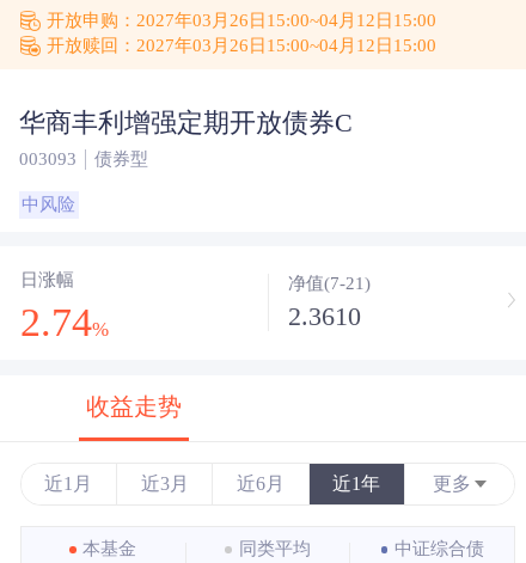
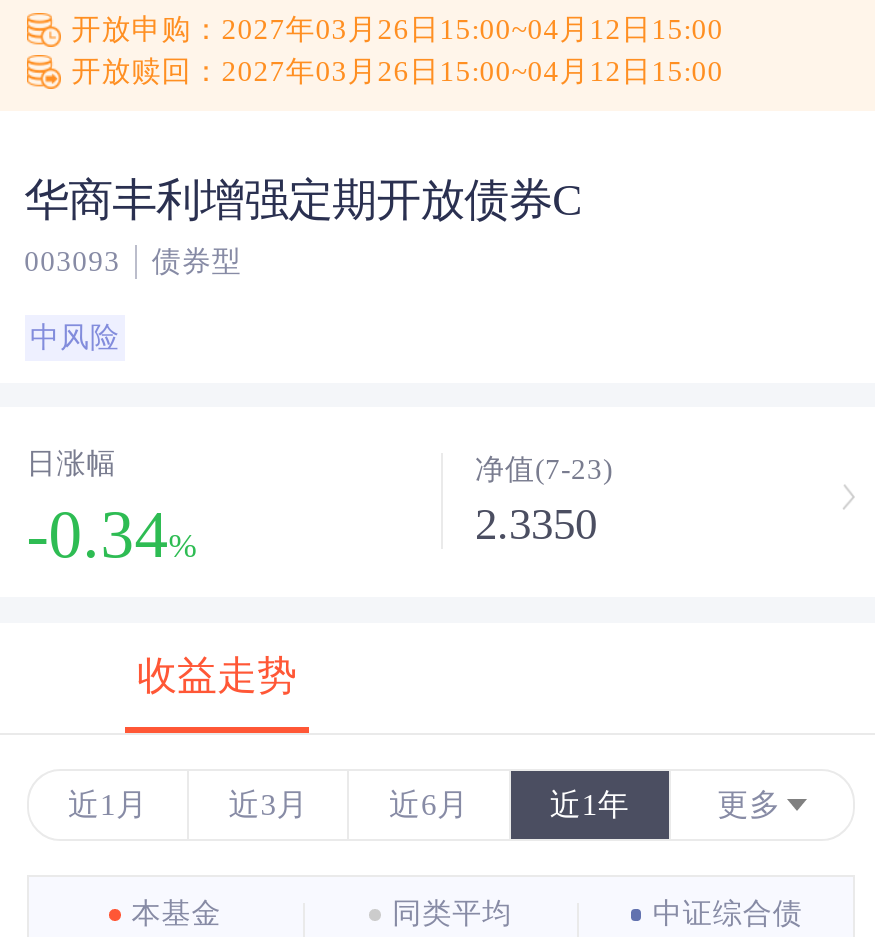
- 净值(7-21)
+ 净值(7-23)

- 2.74%
+ -0.34%

- 2.3610
+ 2.3350
